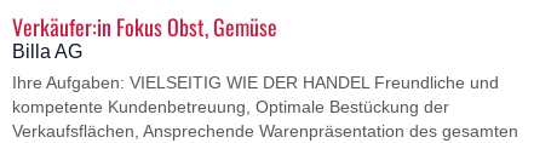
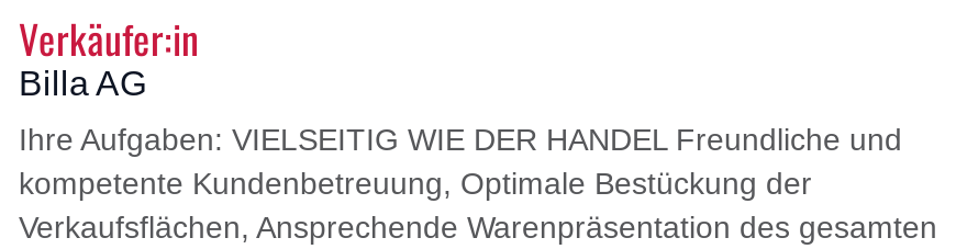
- Verkäufer:in Fokus Obst, Gemüse
+ Verkäufer:in
